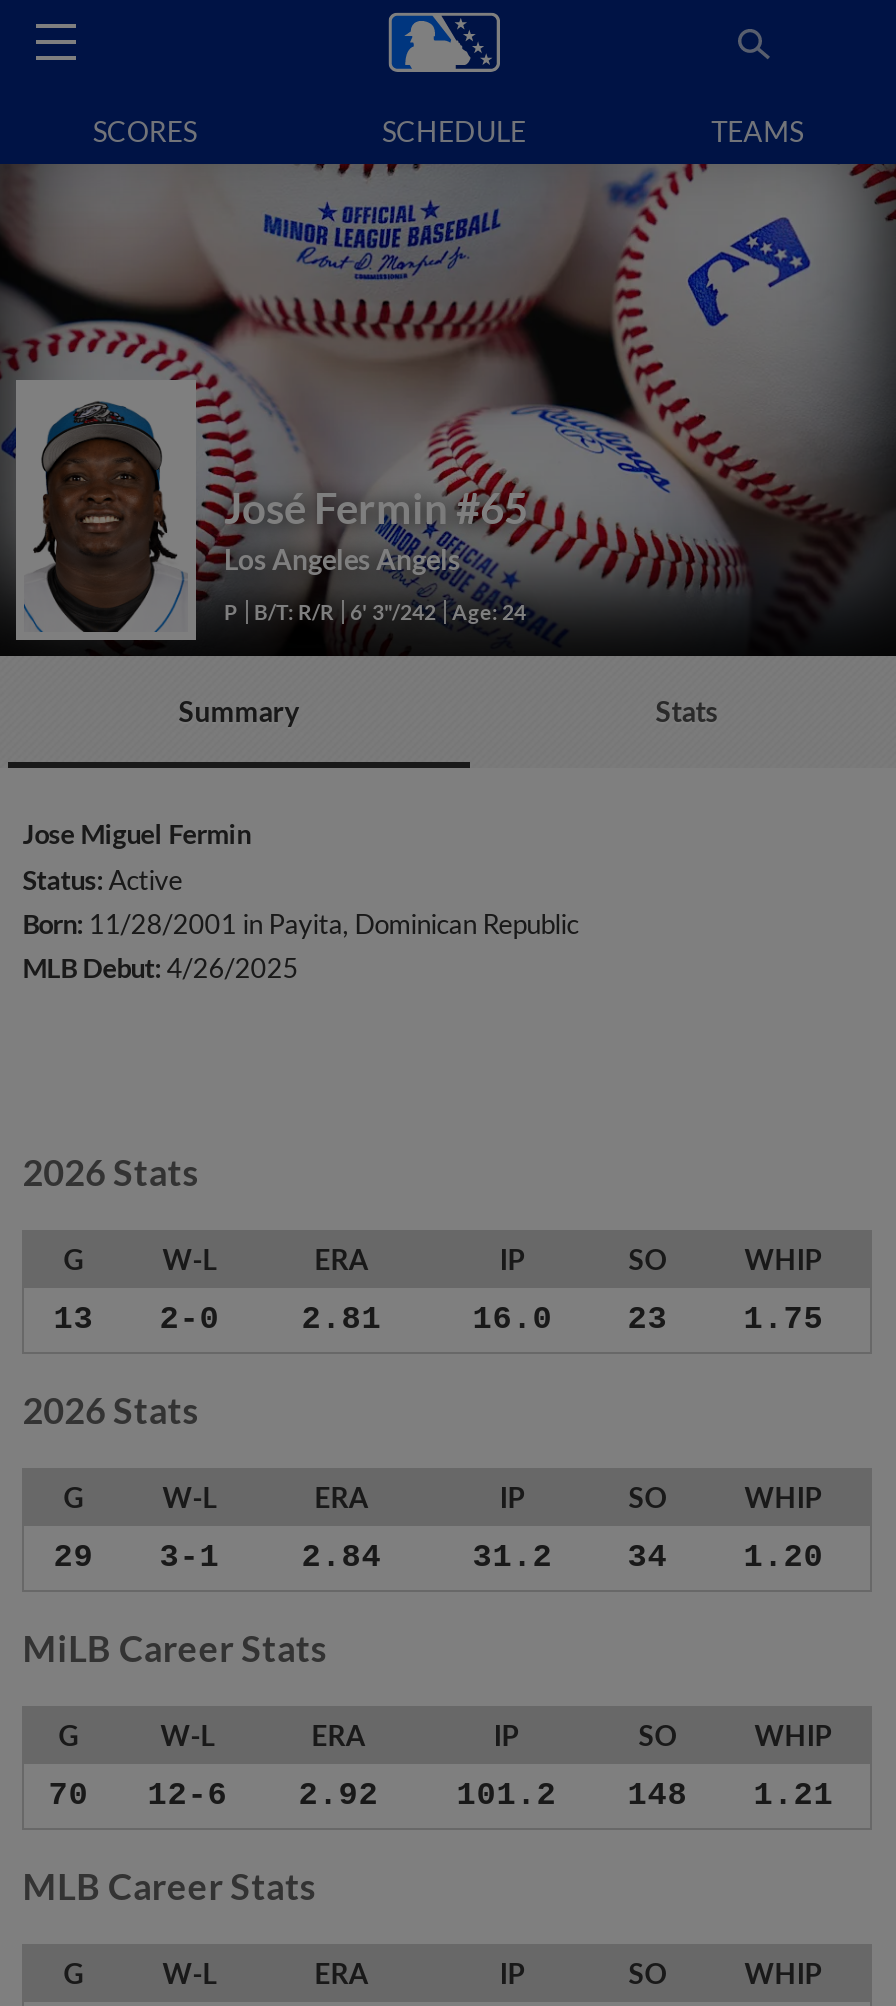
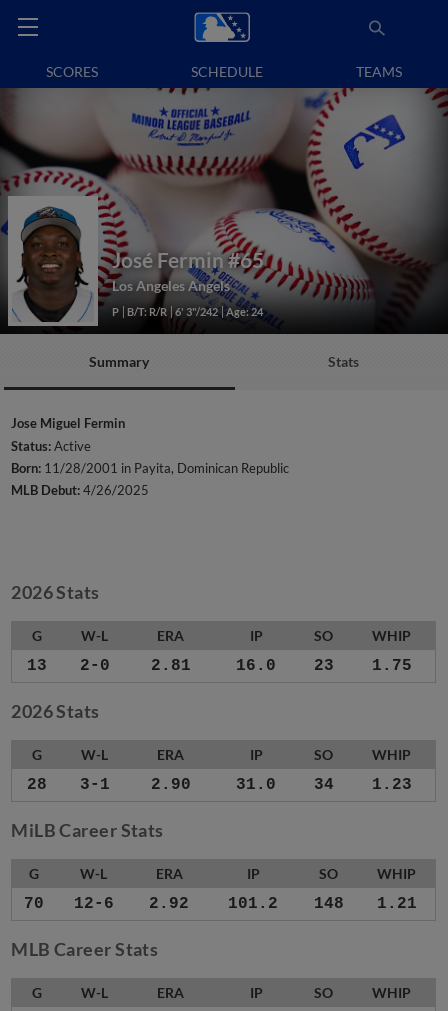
- 29 3-1
+ 28 3-1

- 2.84
+ 2.90

- 31.2
+ 31.0

- 1.20
+ 1.23
